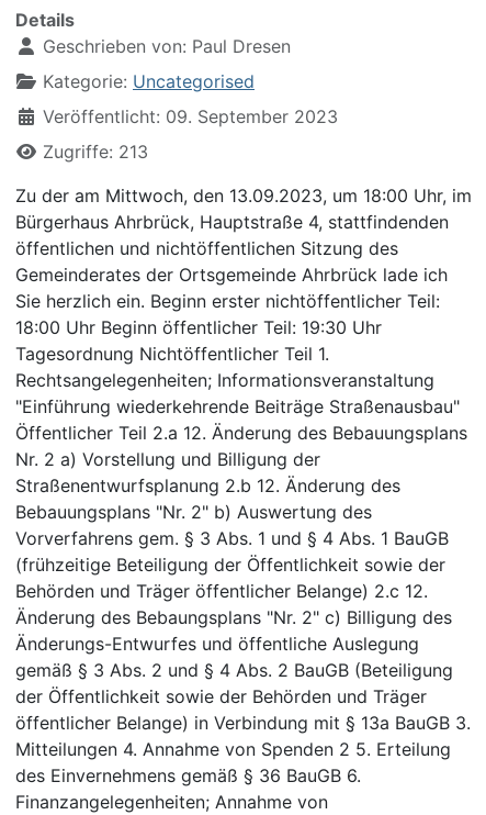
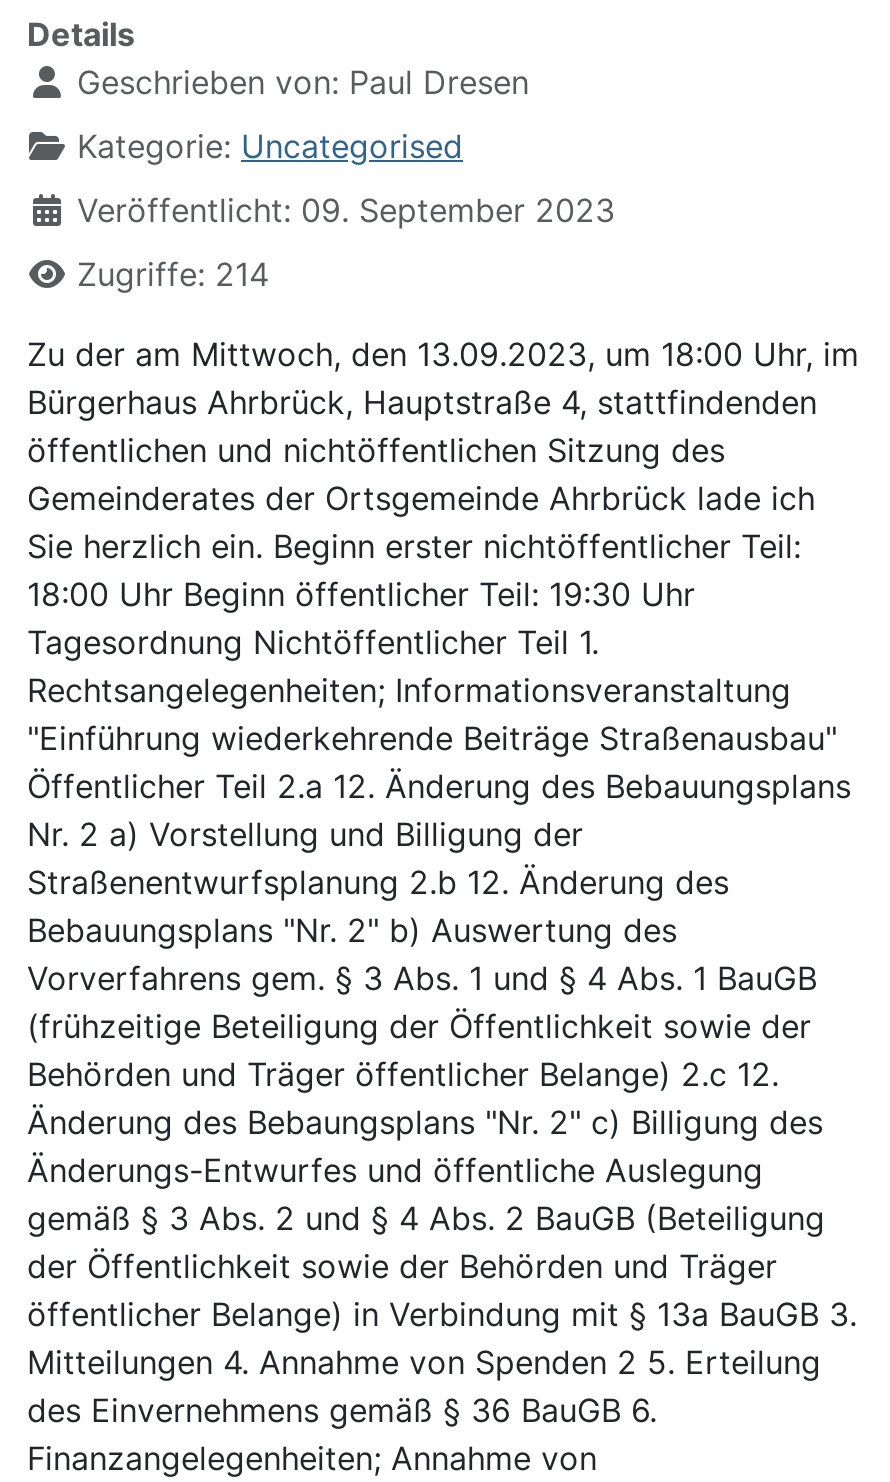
- Zugriffe: 213
+ Zugriffe: 214
